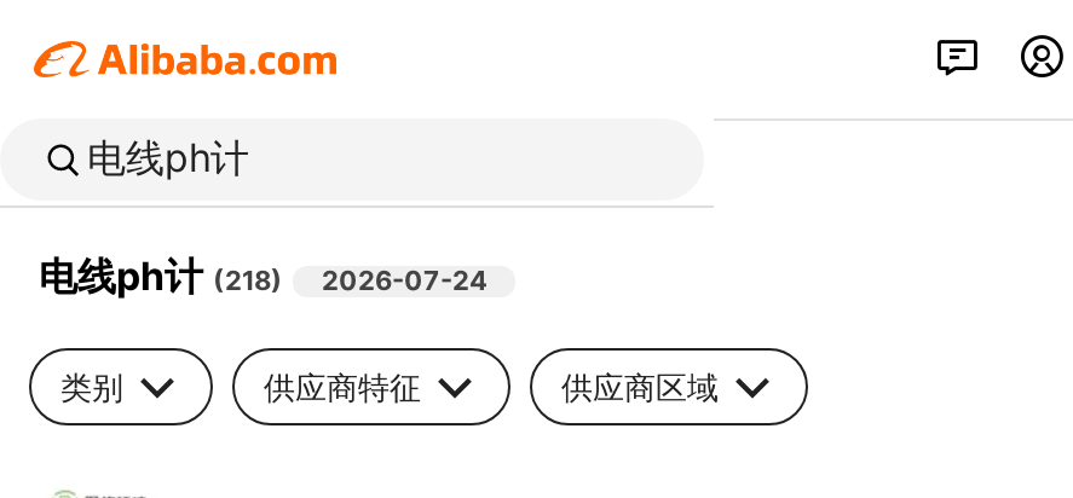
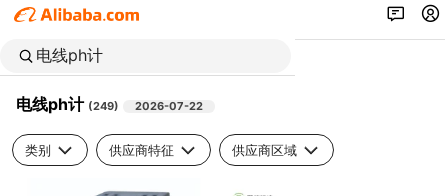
- 电线ph计 (218)
+ 电线ph计 (249)

- 2026-07-24
+ 2026-07-22
